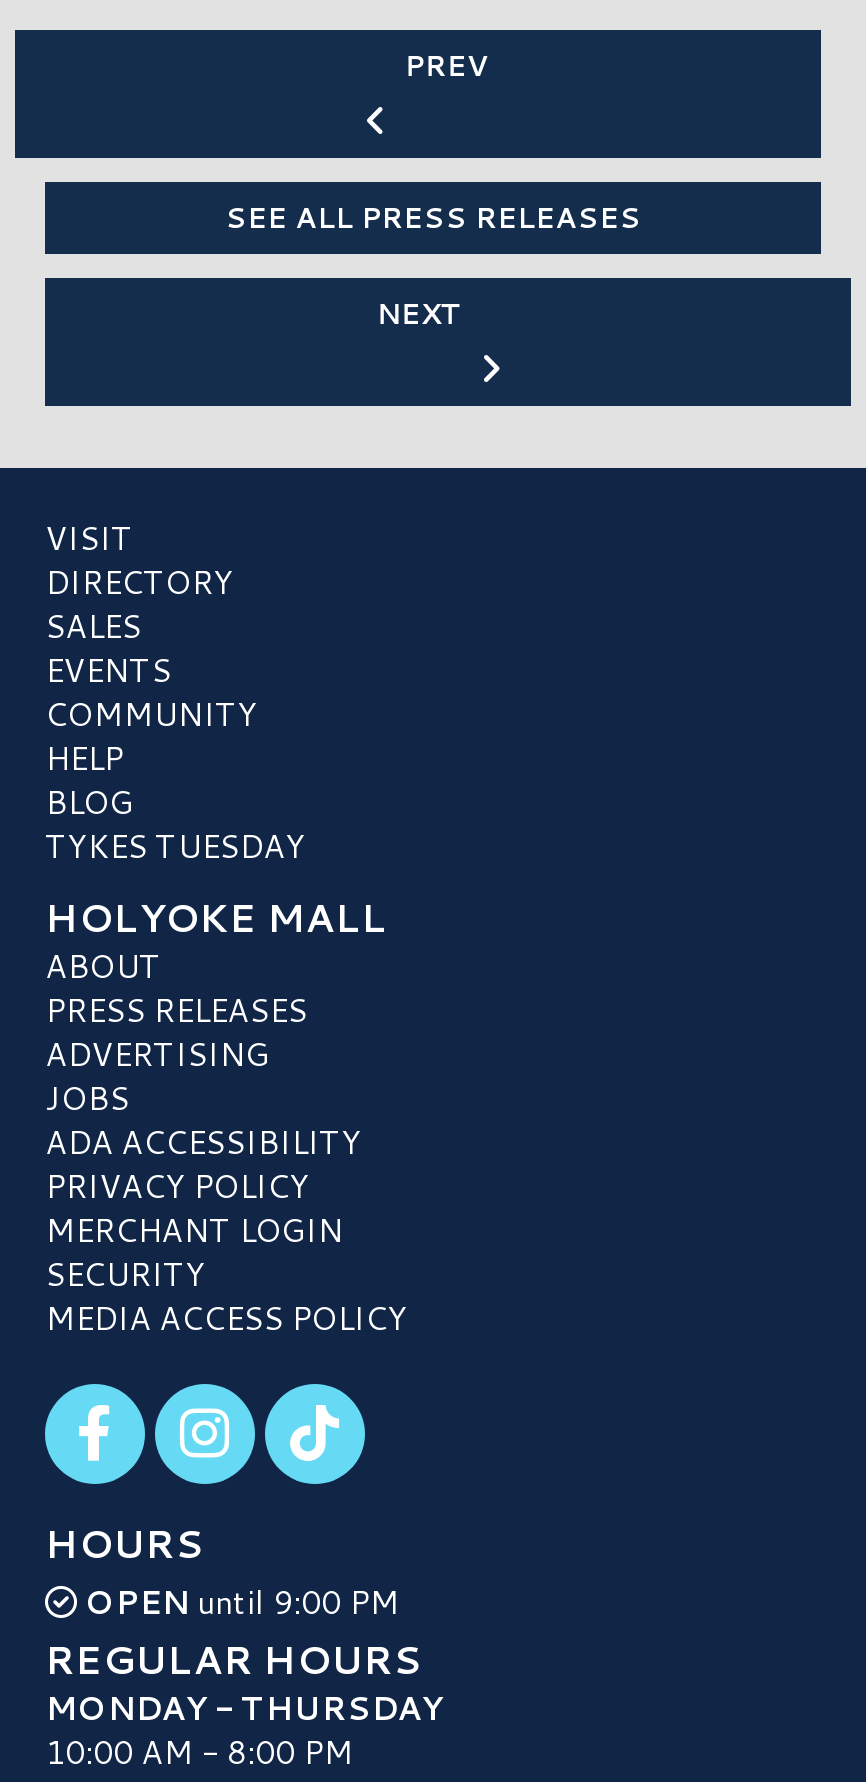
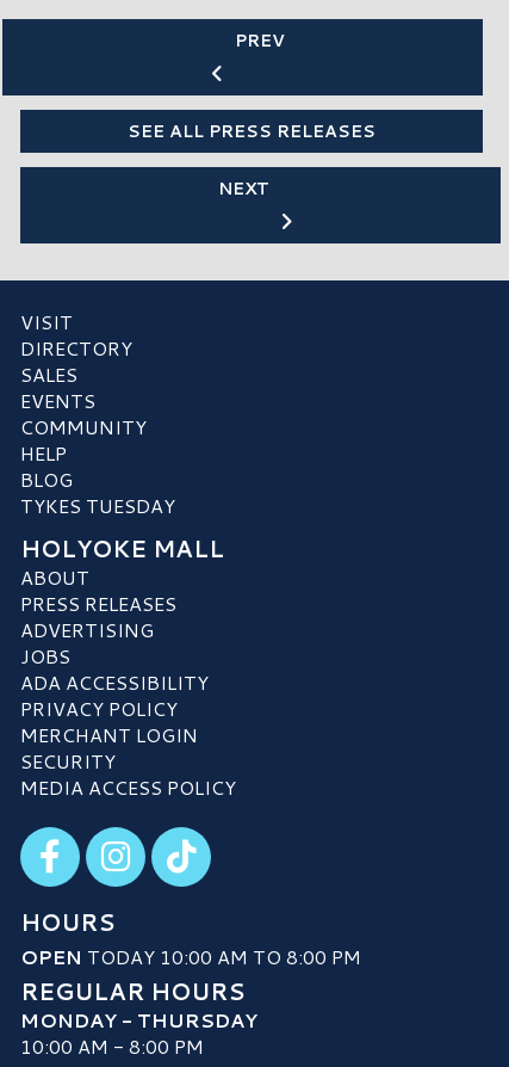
- OPEN until 9:00 PM
+ OPEN TODAY 10:00 AM TO 8:00 PM
